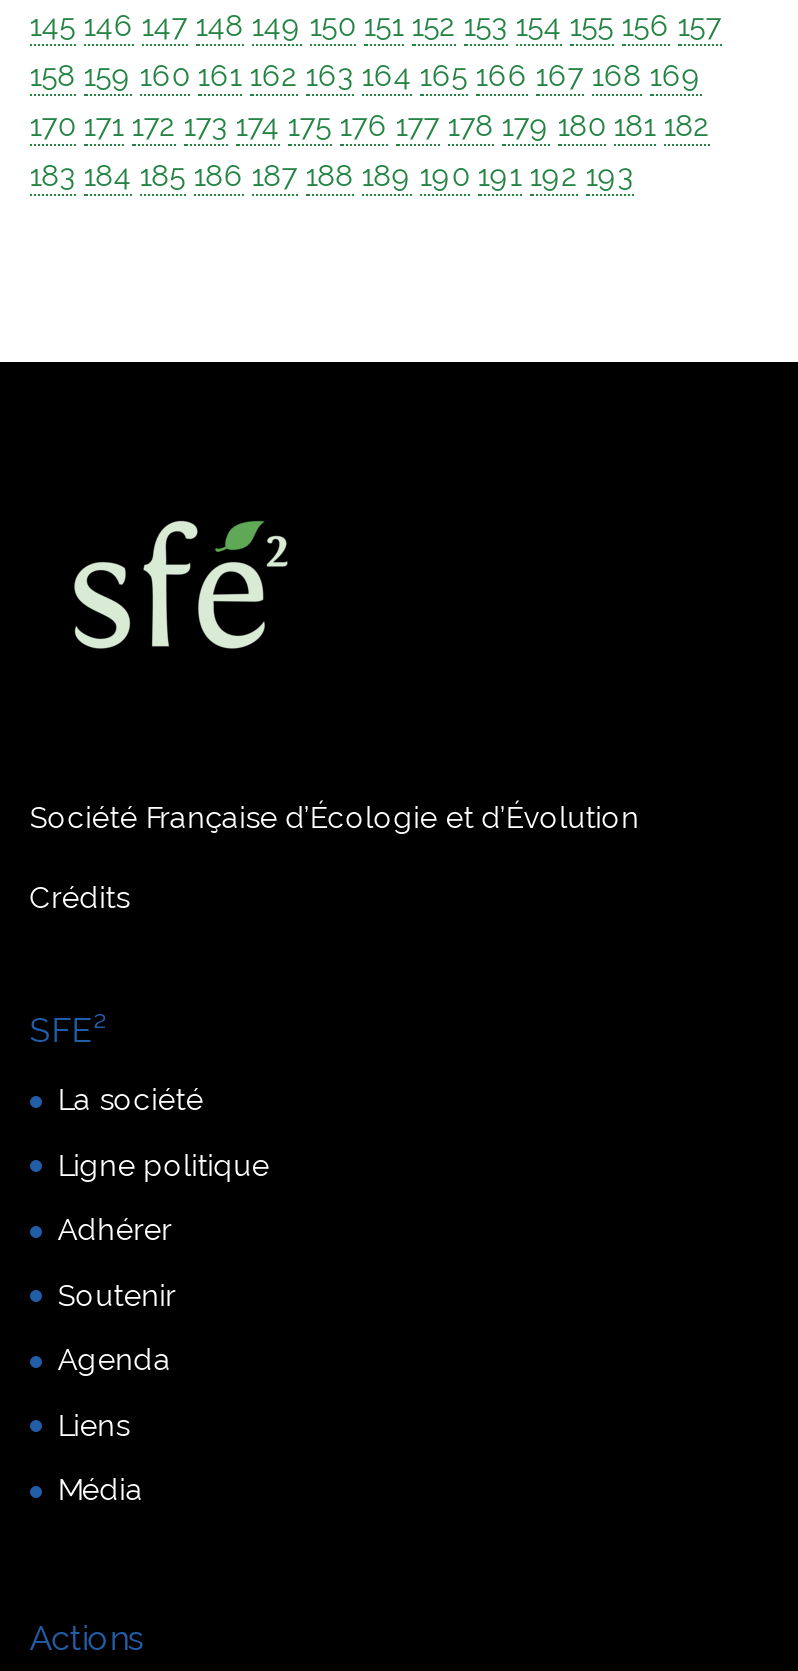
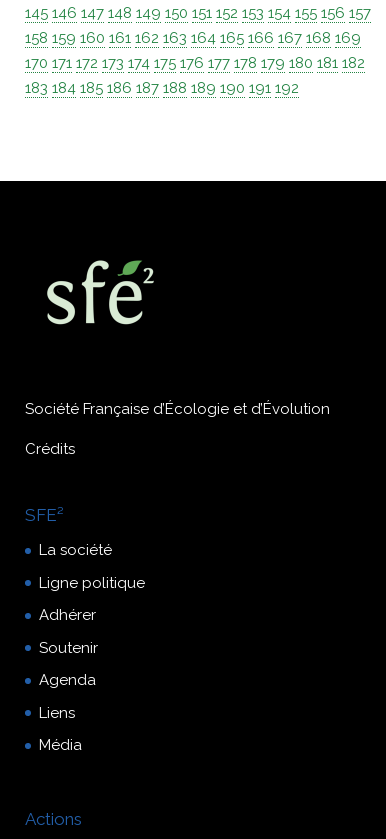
- 183 184 185 186 187 188 189 190 191 192 193
+ 183 184 185 186 187 188 189 190 191 192
